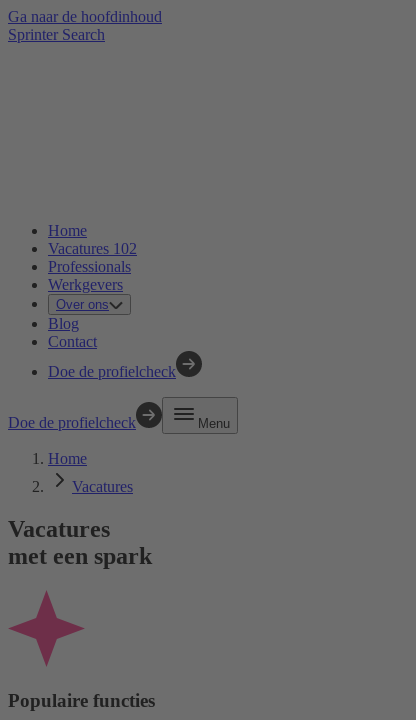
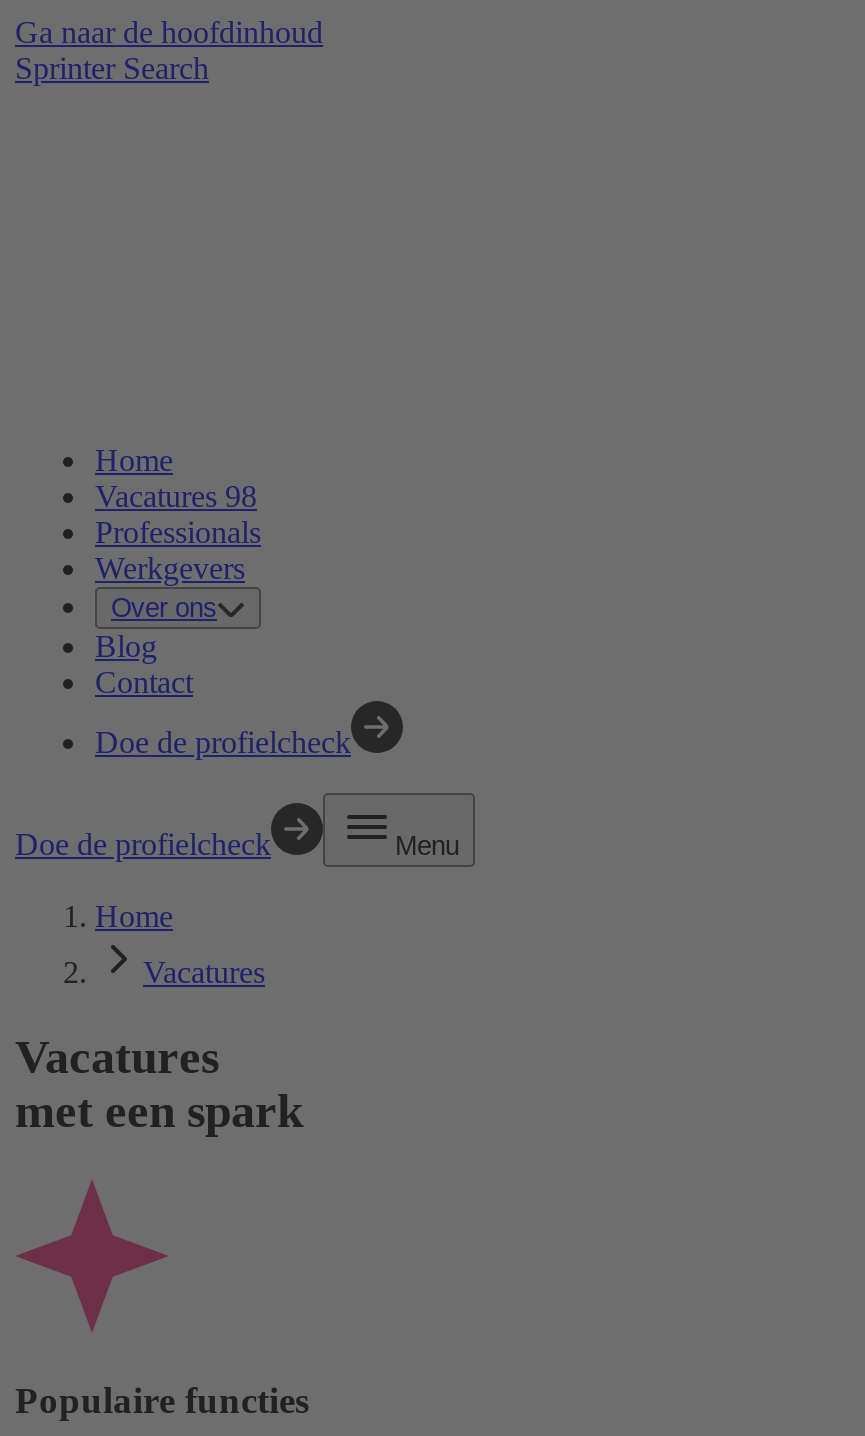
- Vacatures 102
+ Vacatures 98
